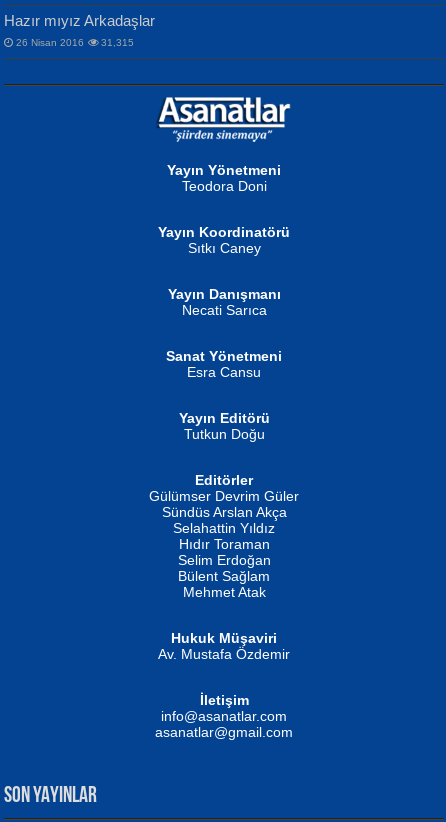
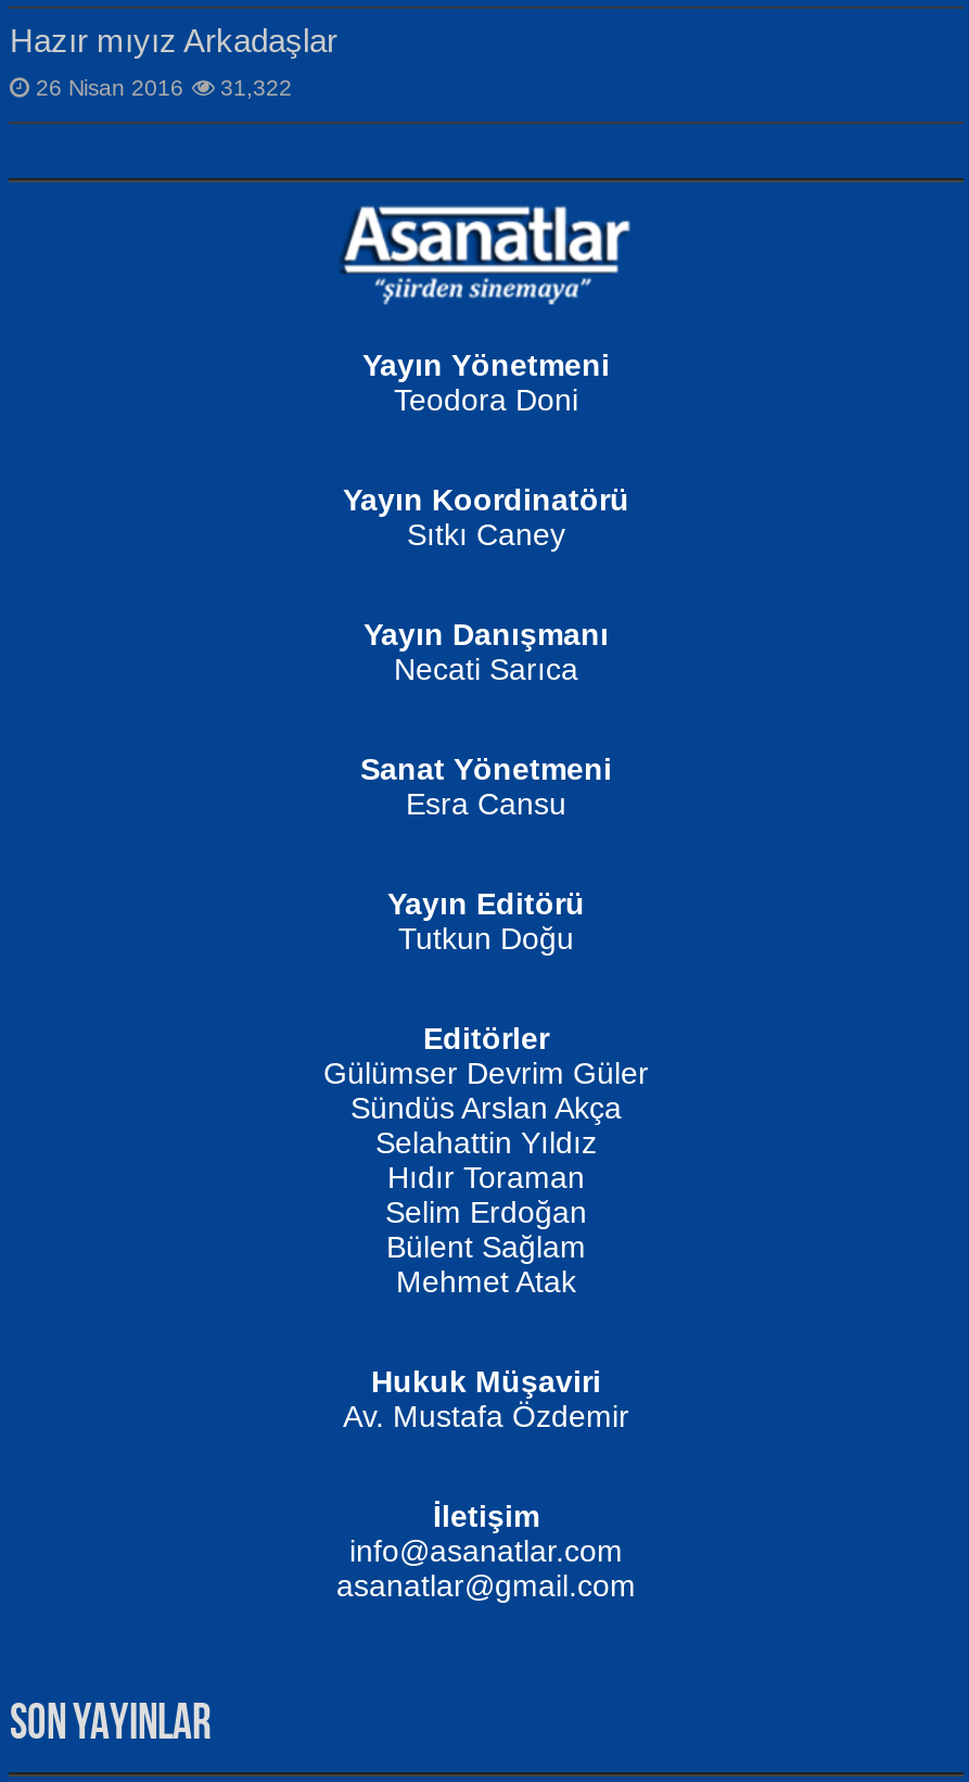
- 26 Nisan 2016 31,315
+ 26 Nisan 2016 31,322
